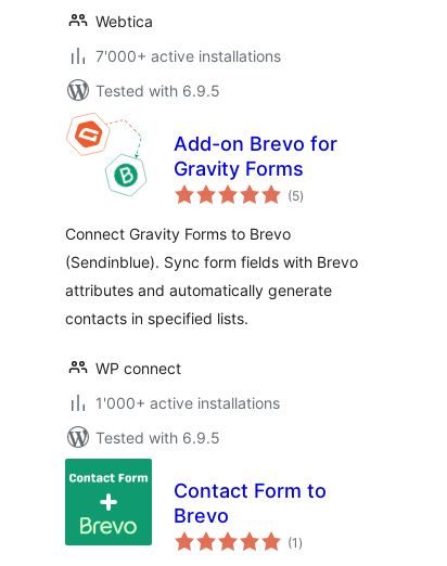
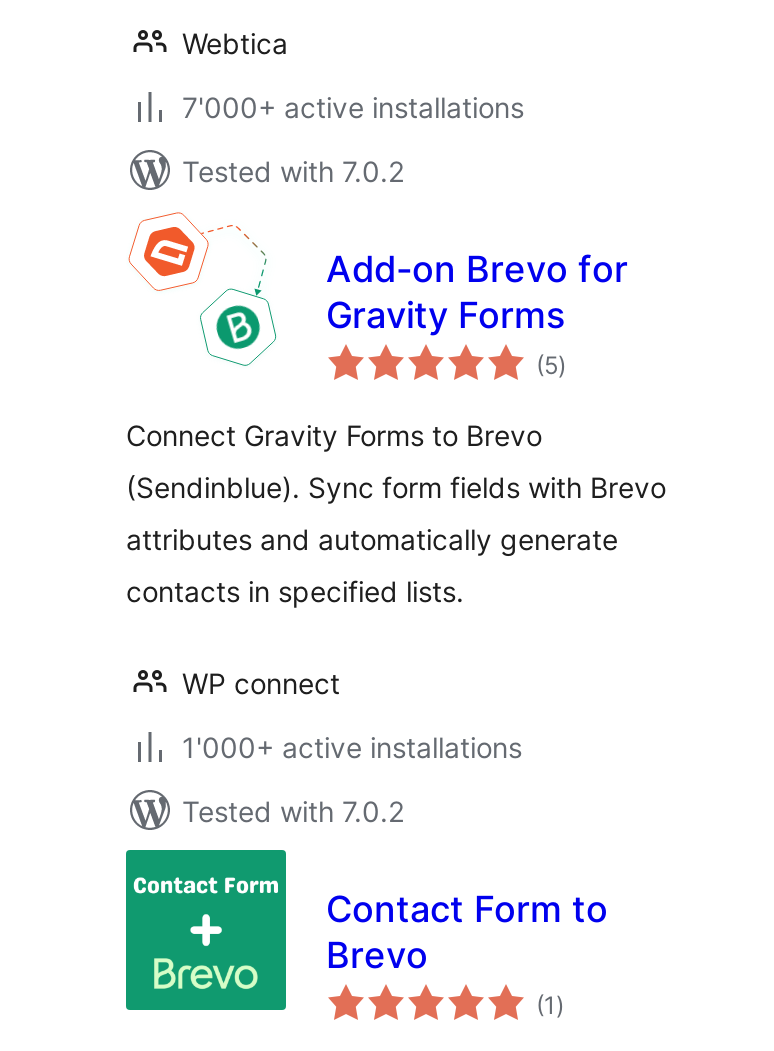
- Tested with 6.9.5
+ Tested with 7.0.2

- Tested with 6.9.5
+ Tested with 7.0.2
